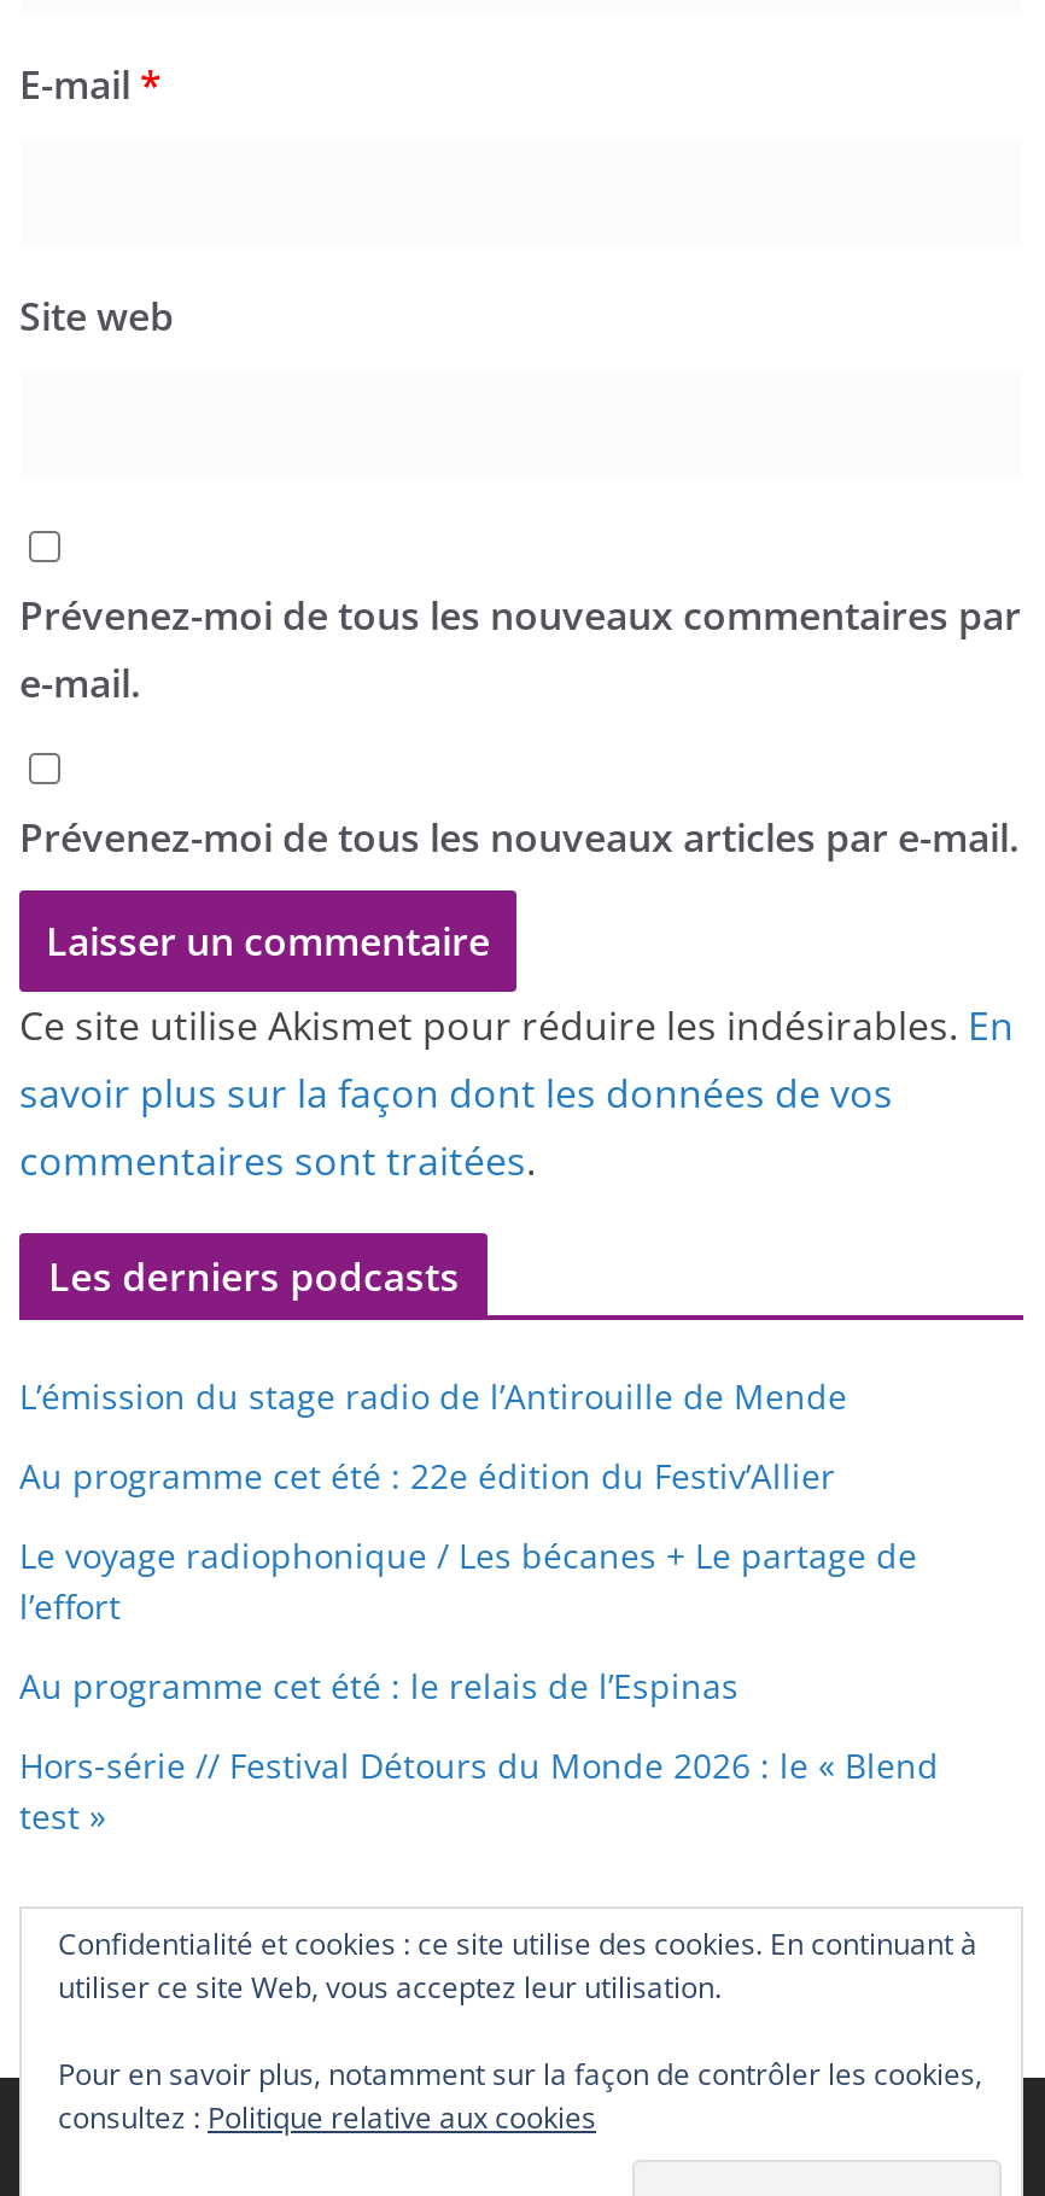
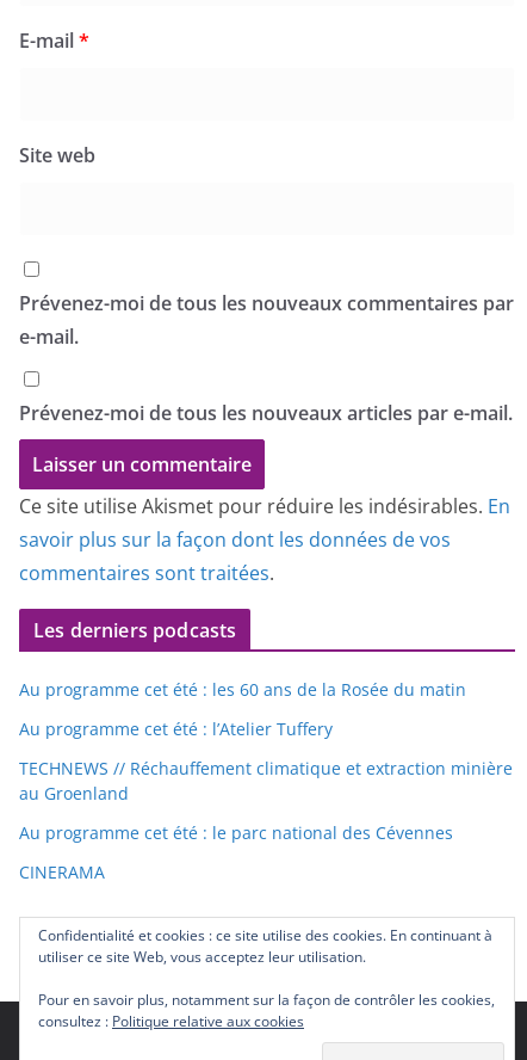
- L’émission du stage radio de l’Antirouille de Mende
+ Au programme cet été : les 60 ans de la Rosée du matin

- Au programme cet été : 22e édition du Festiv’Allier
+ Au programme cet été : l’Atelier Tuffery

- Le voyage radiophonique / Les bécanes + Le partage de
- l’effort
+ TECHNEWS // Réchauffement climatique et extraction minière
+ au Groenland

- Au programme cet été : le relais de l’Espinas
+ Au programme cet été : le parc national des Cévennes

- Hors-série // Festival Détours du Monde 2026 : le « Blend
- test »
+ CINERAMA
